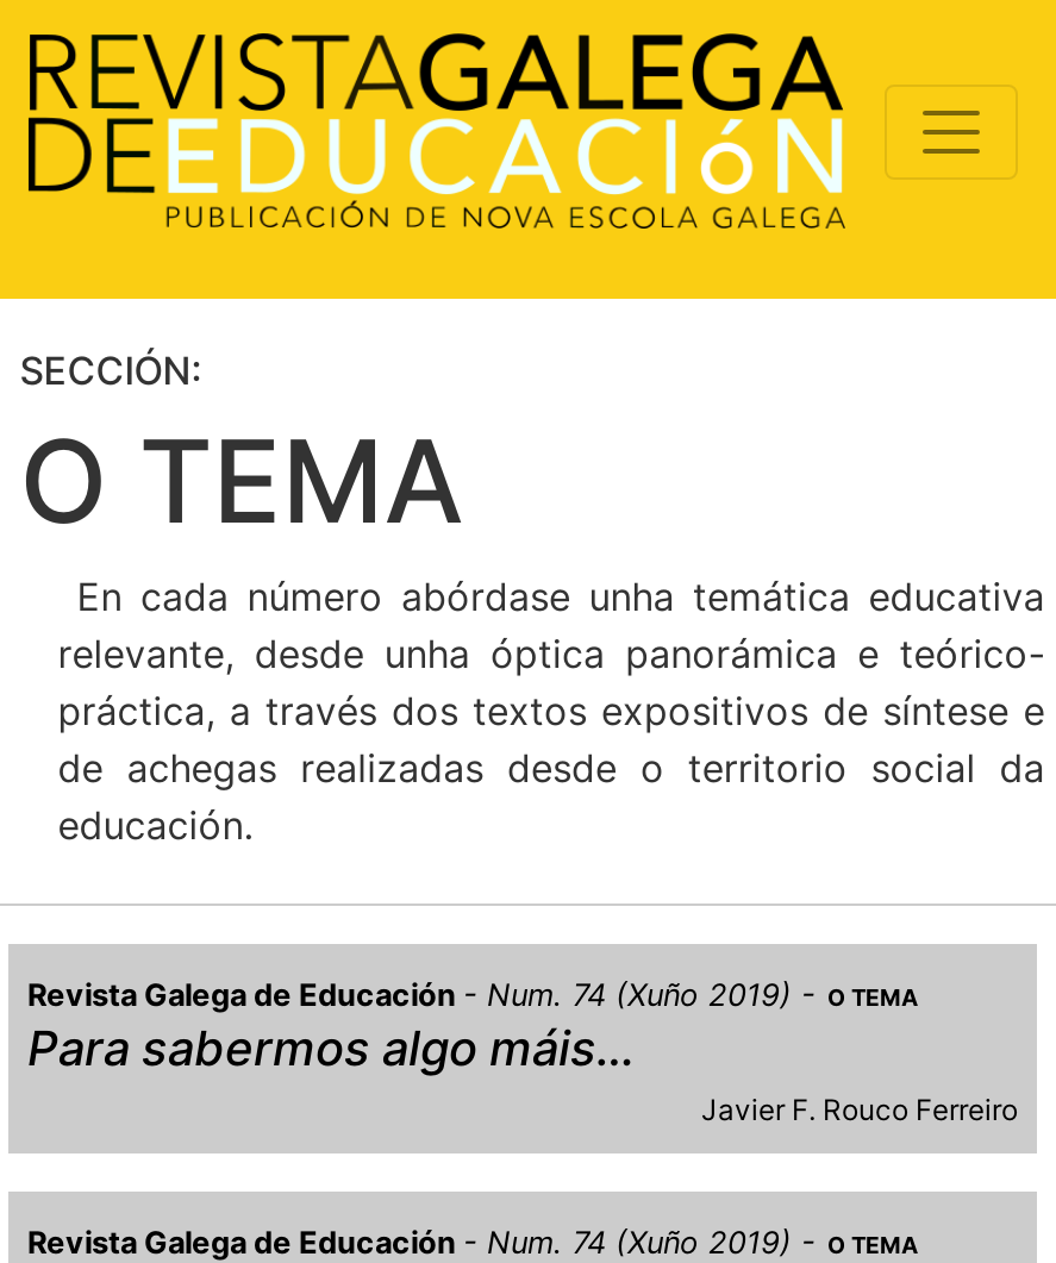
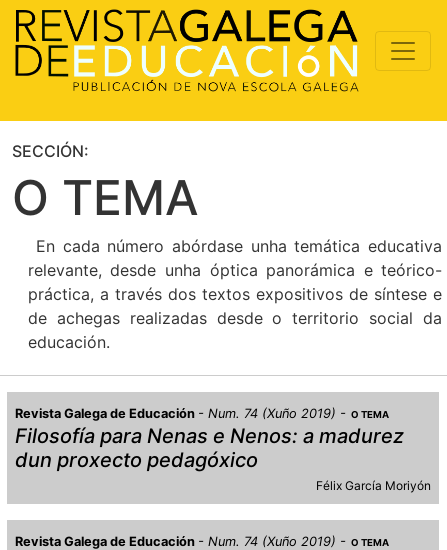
- Para sabermos algo máis…
- Javier F. Rouco Ferreiro
+ Filosofía para Nenas e Nenos: a madurez
+ dun proxecto pedagóxico
+ Félix García Moriyón
